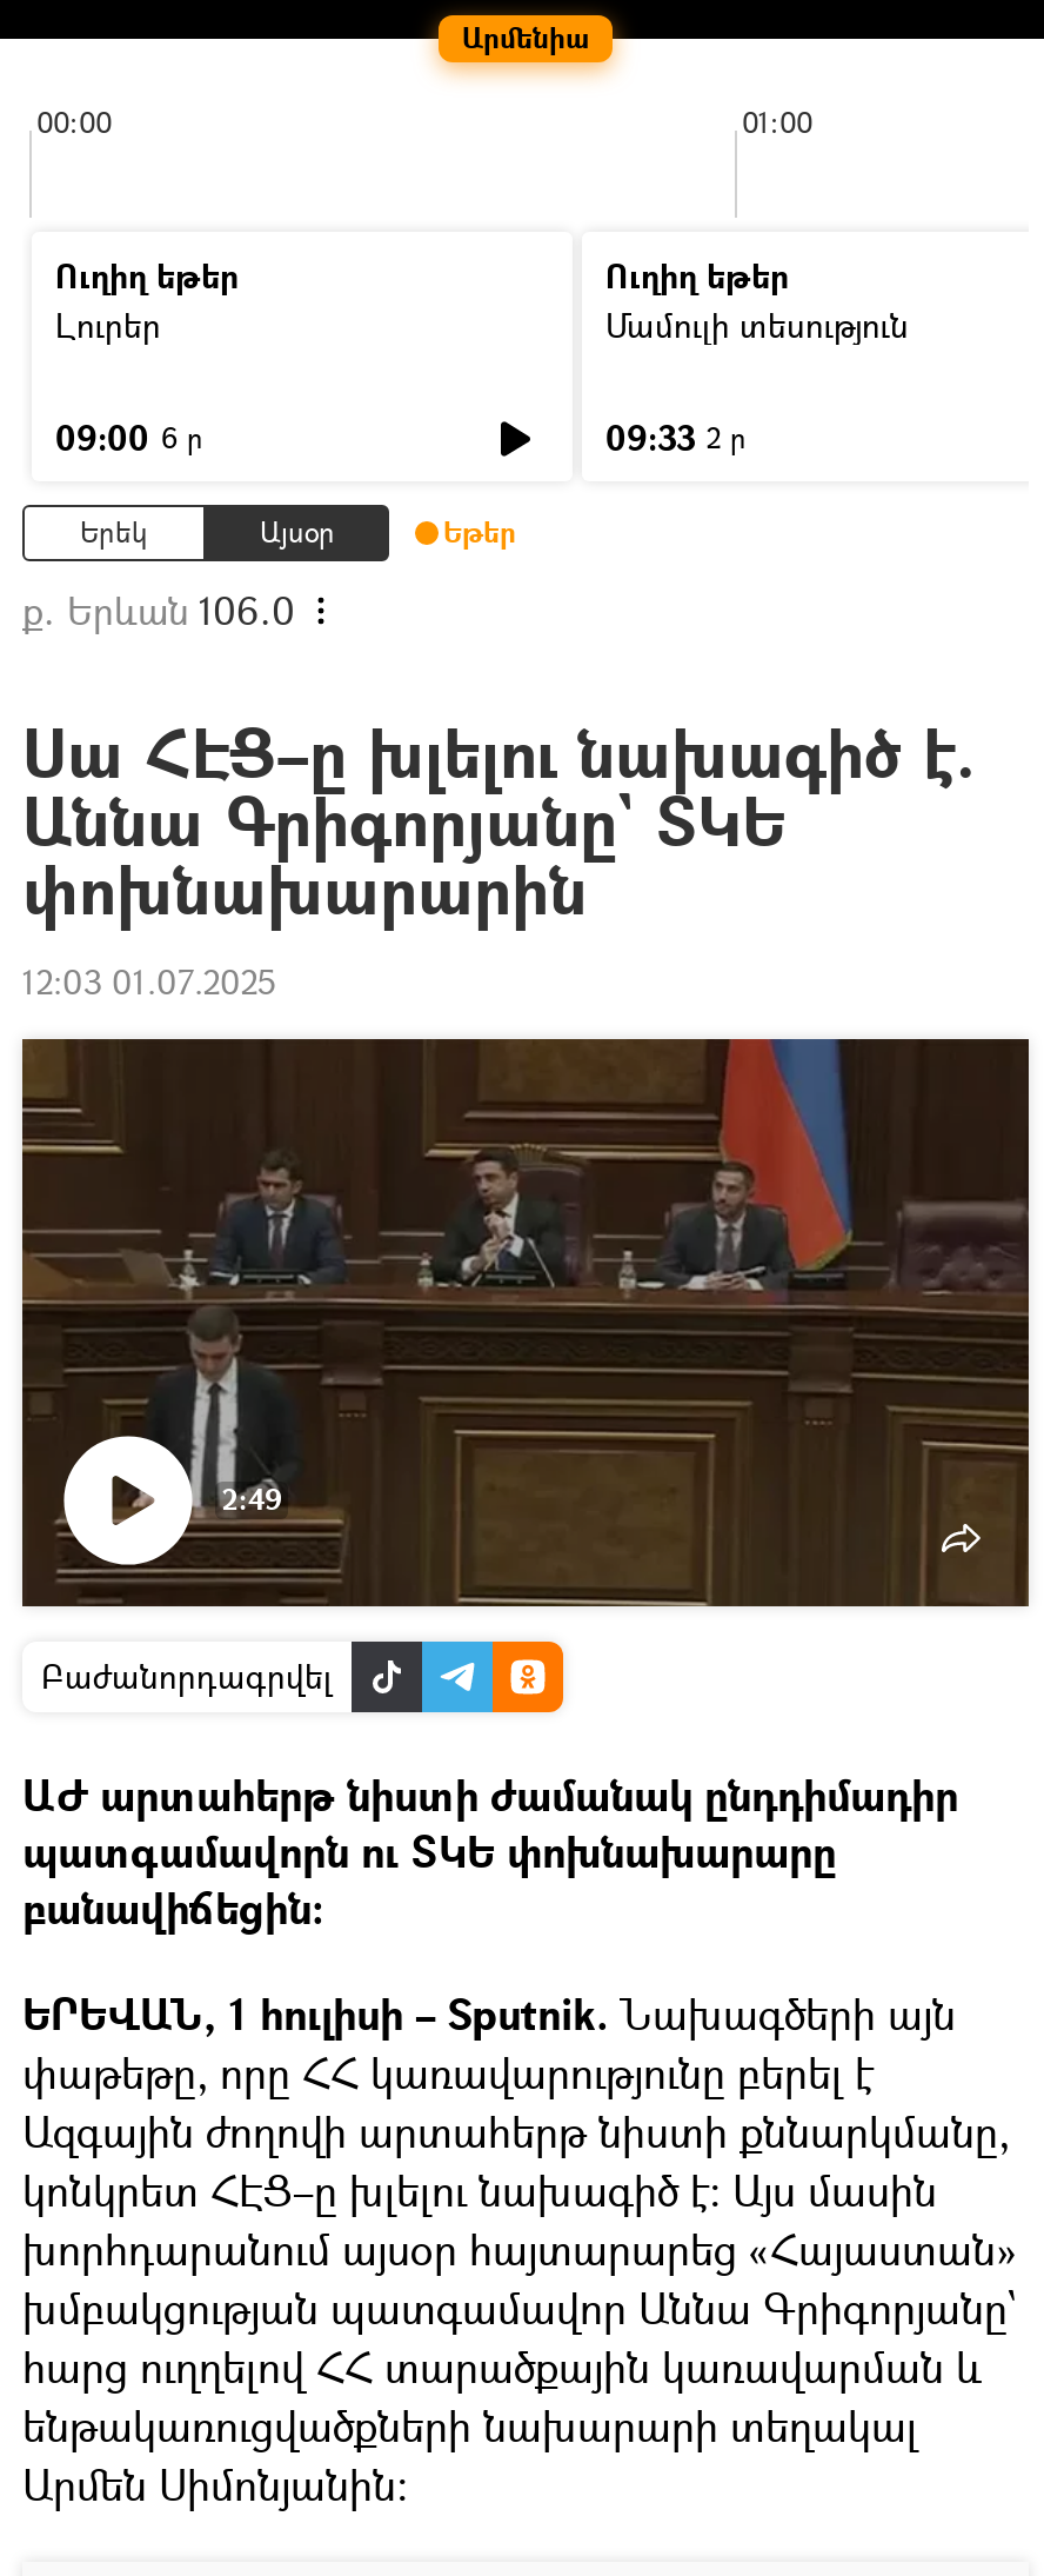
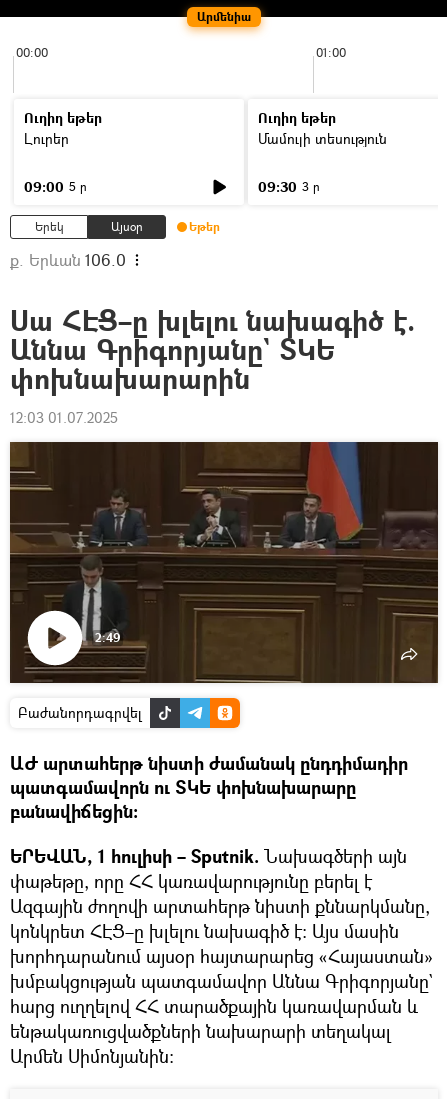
- 09:00 6 ր
+ 09:00 5 ր

- 09:33 2 ր
+ 09:30 3 ր
